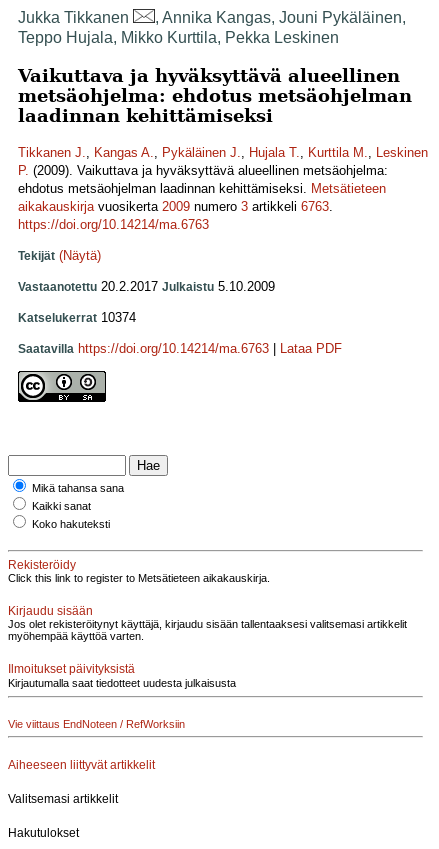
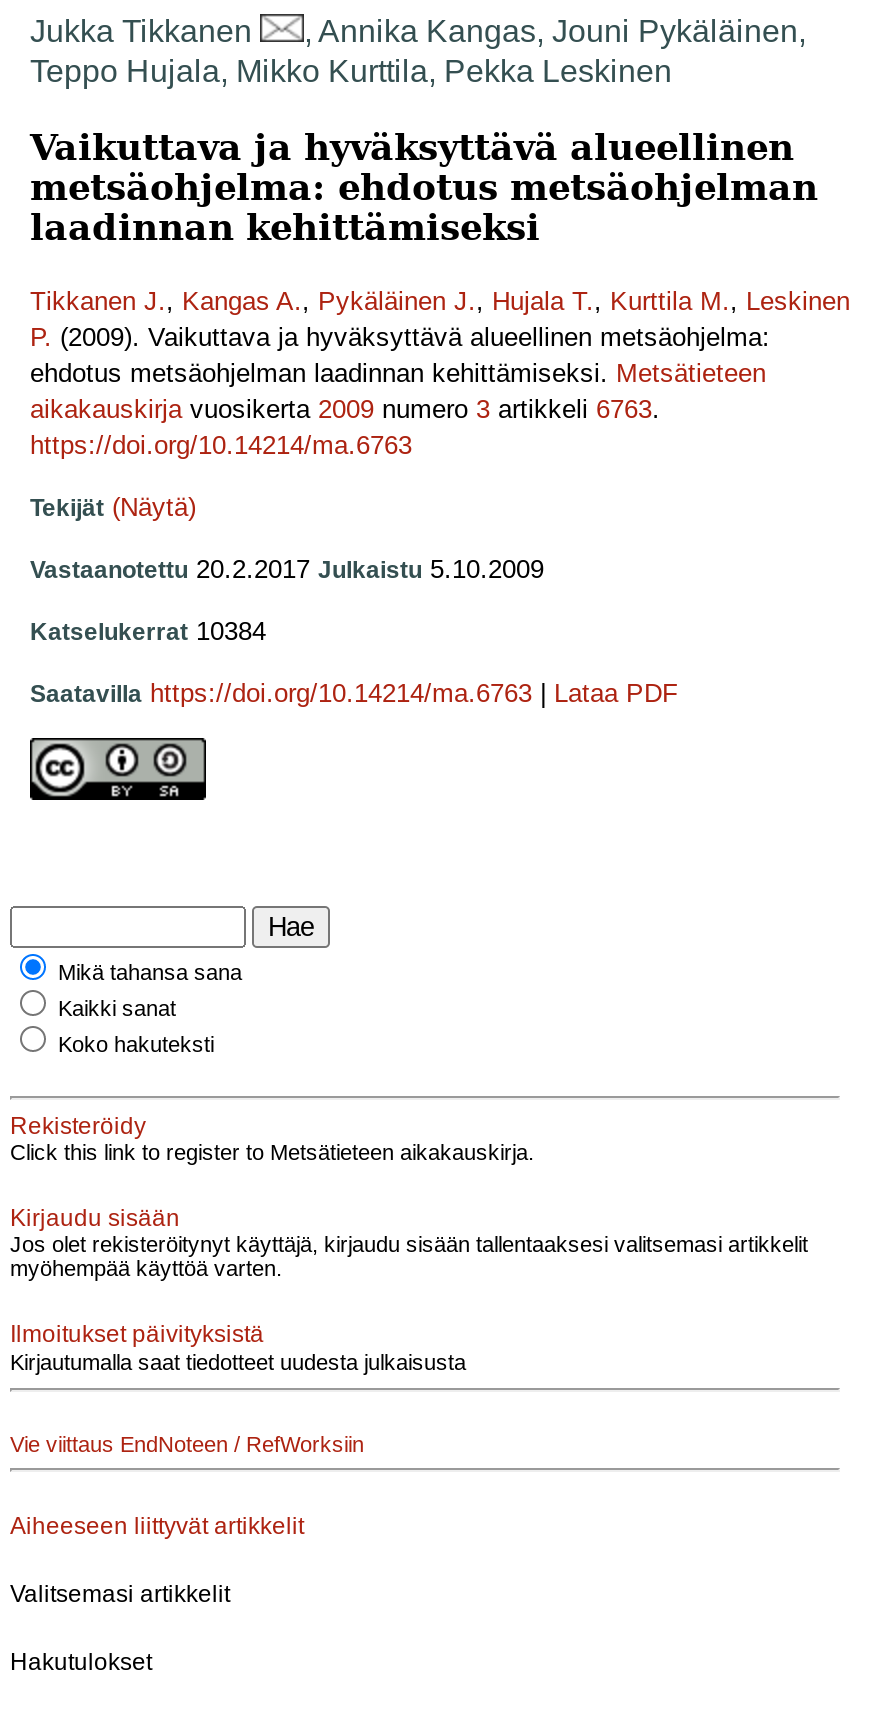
- Katselukerrat 10374
+ Katselukerrat 10384
